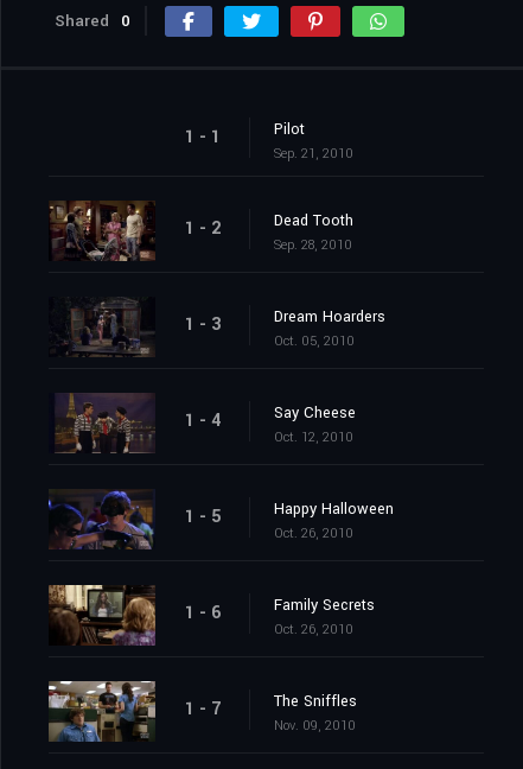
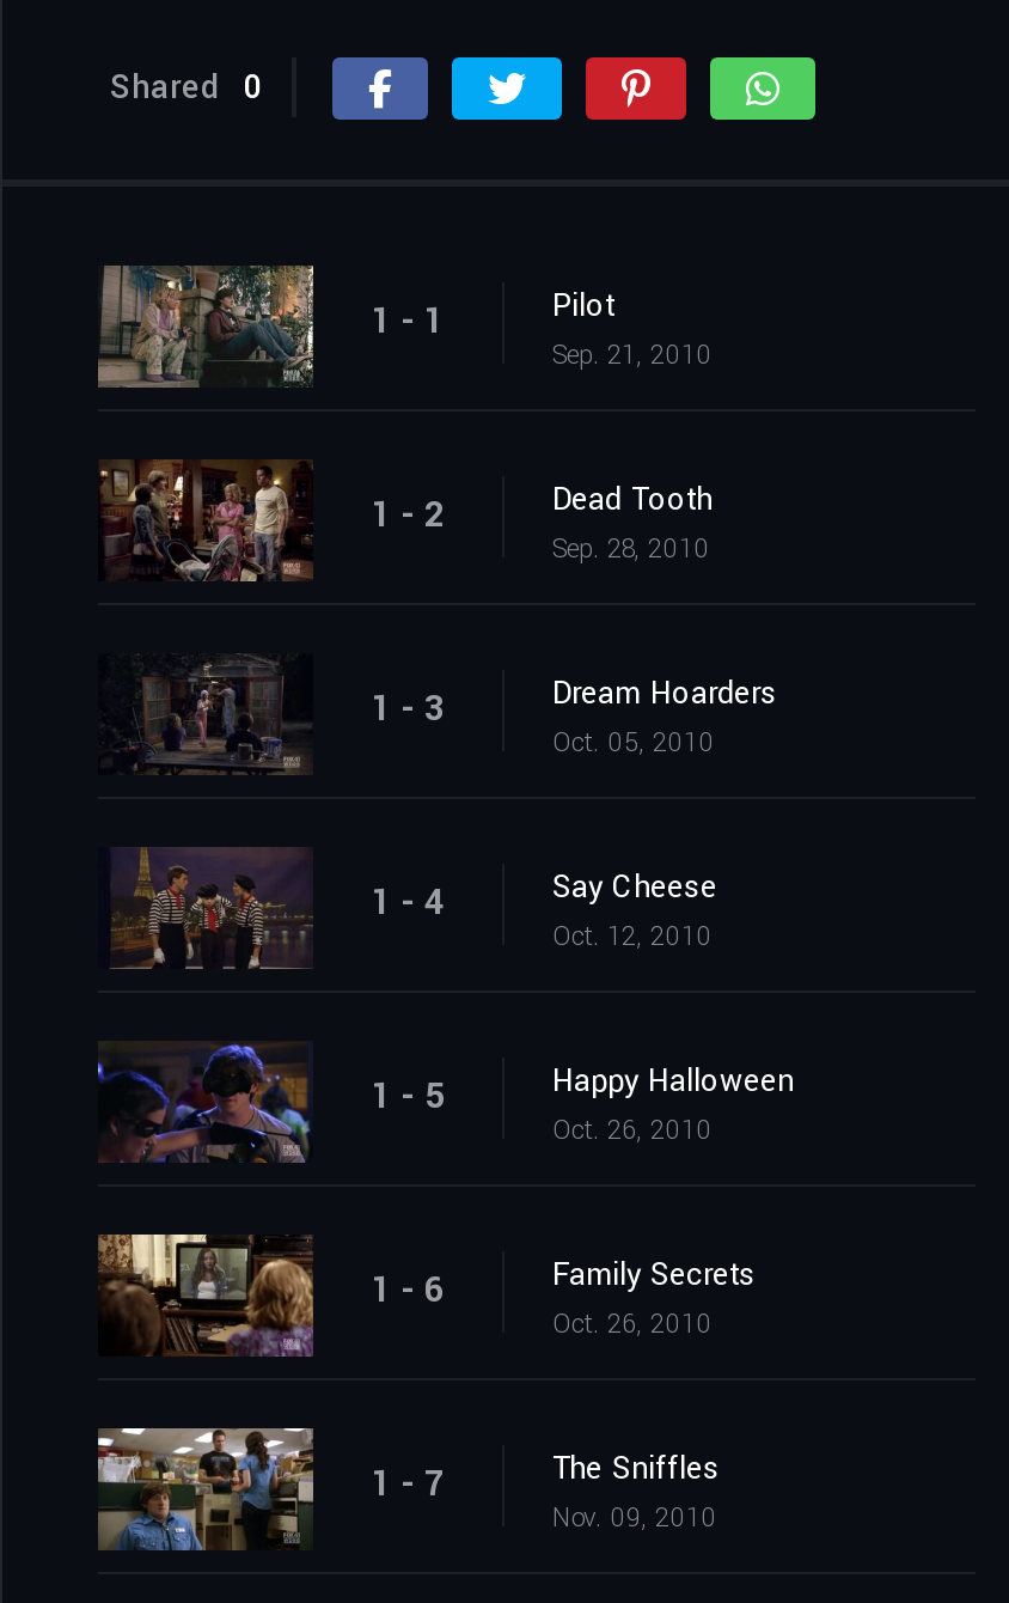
+ [image]
